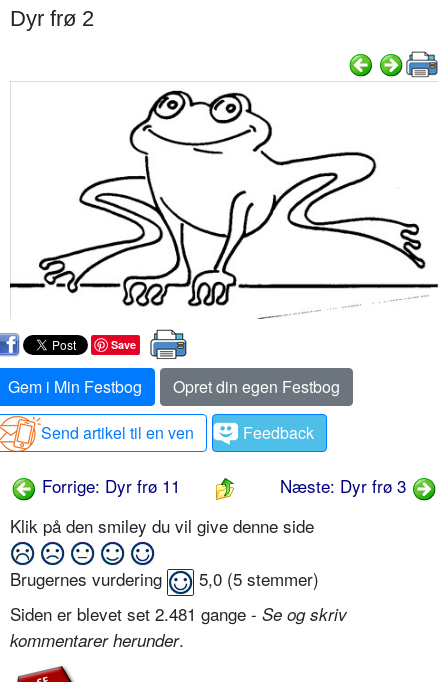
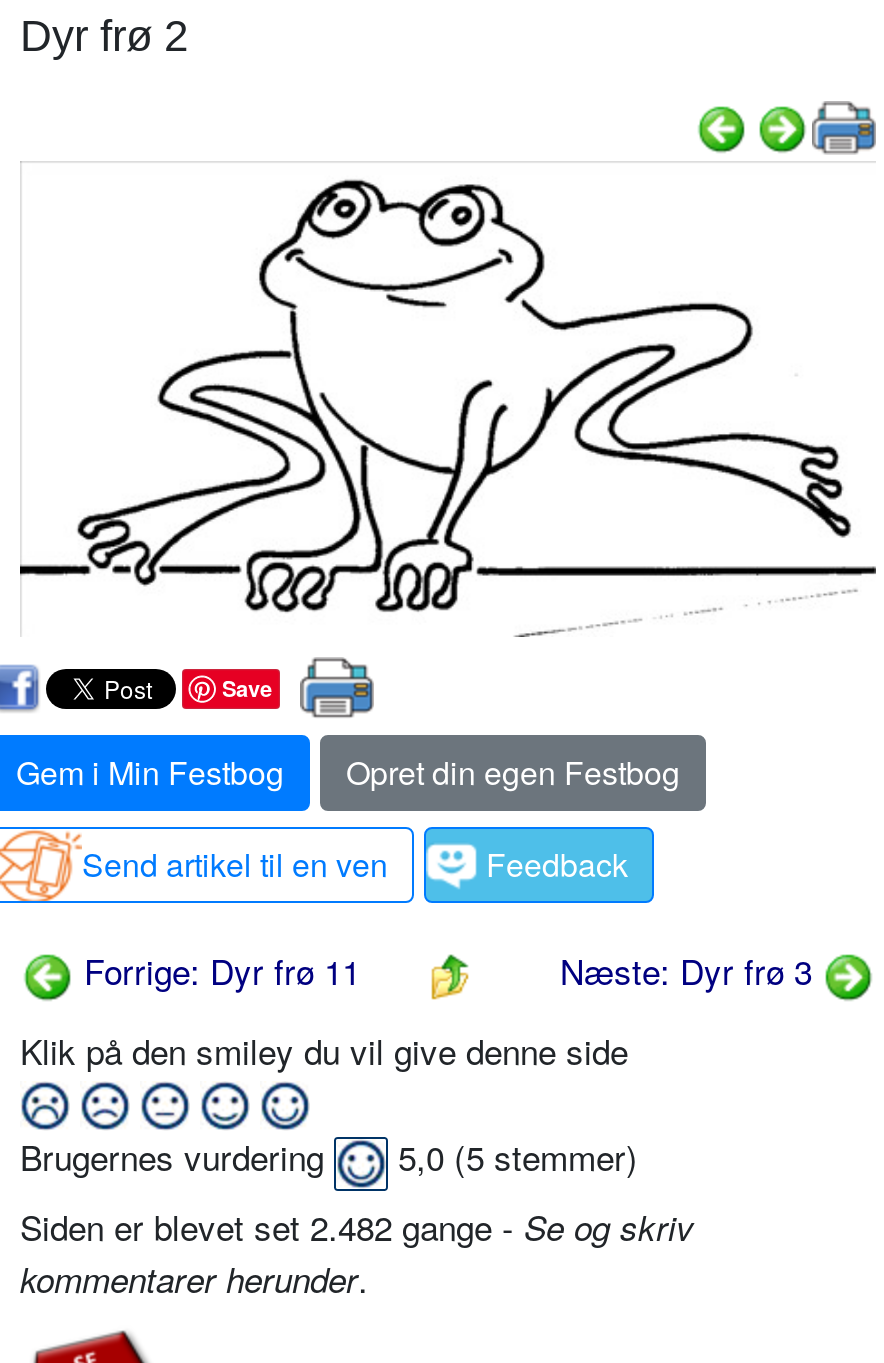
- Siden er blevet set 2.481 gange - Se og skriv
+ Siden er blevet set 2.482 gange - Se og skriv
